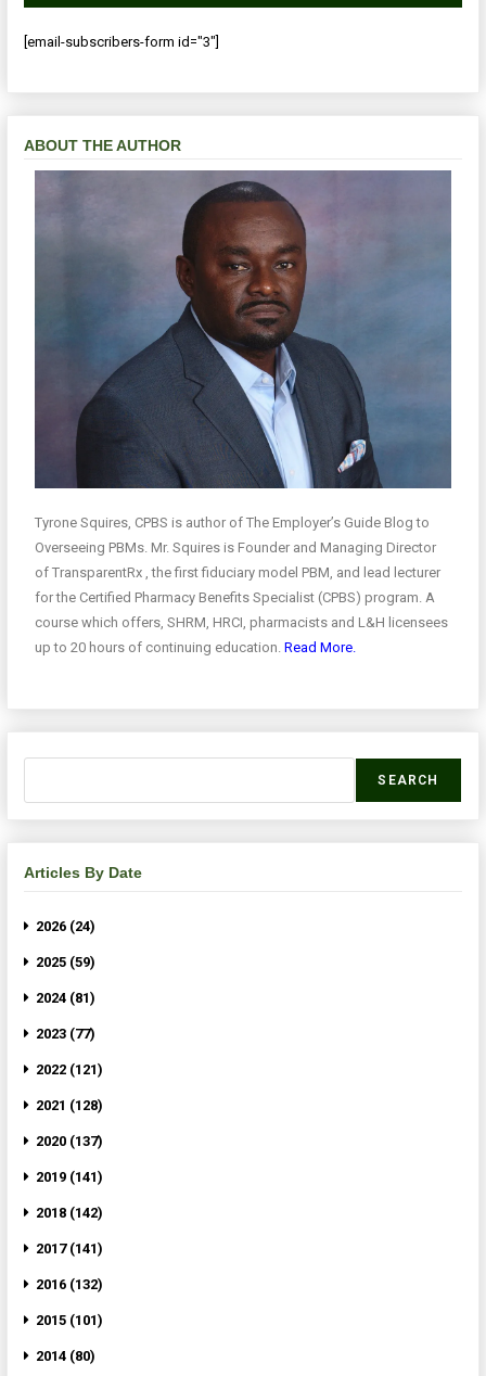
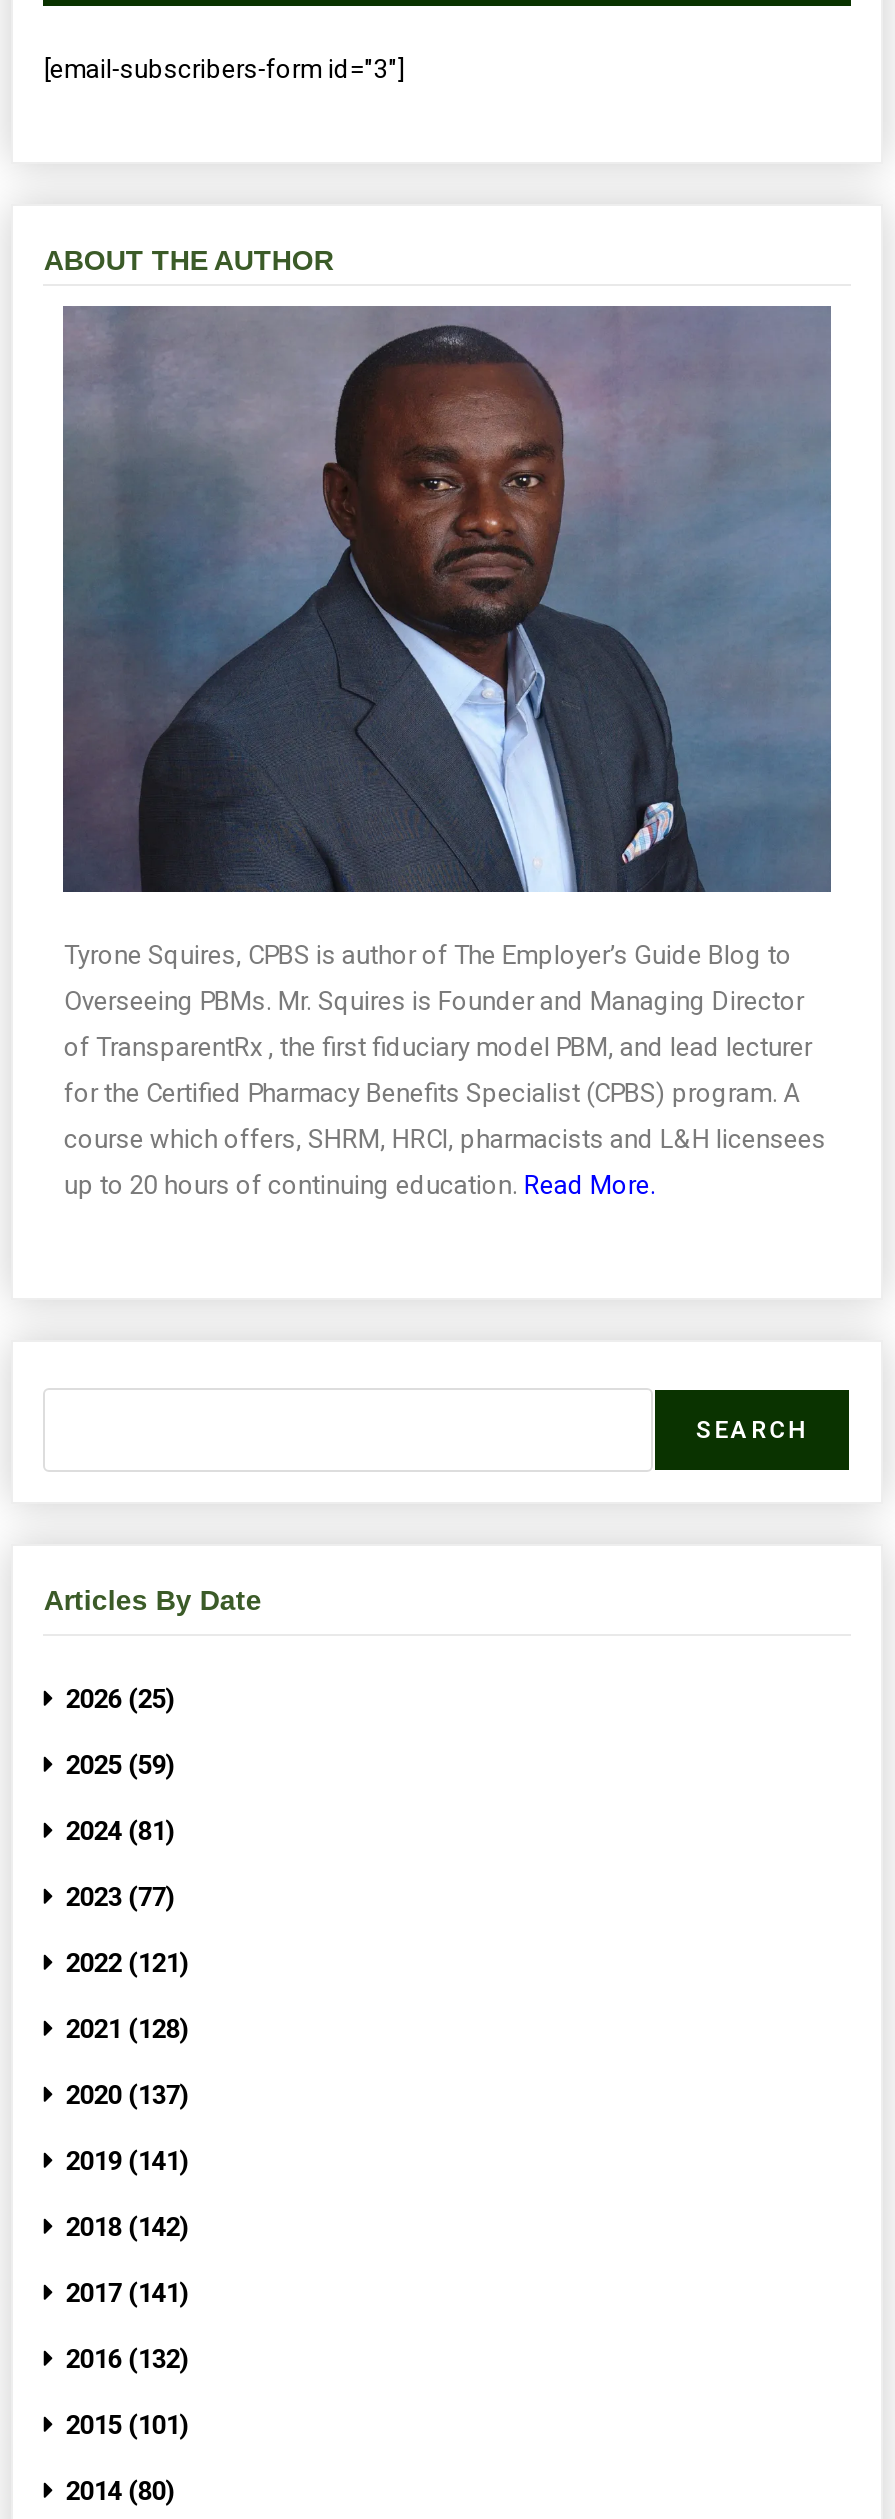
- 2026 (24)
+ 2026 (25)
